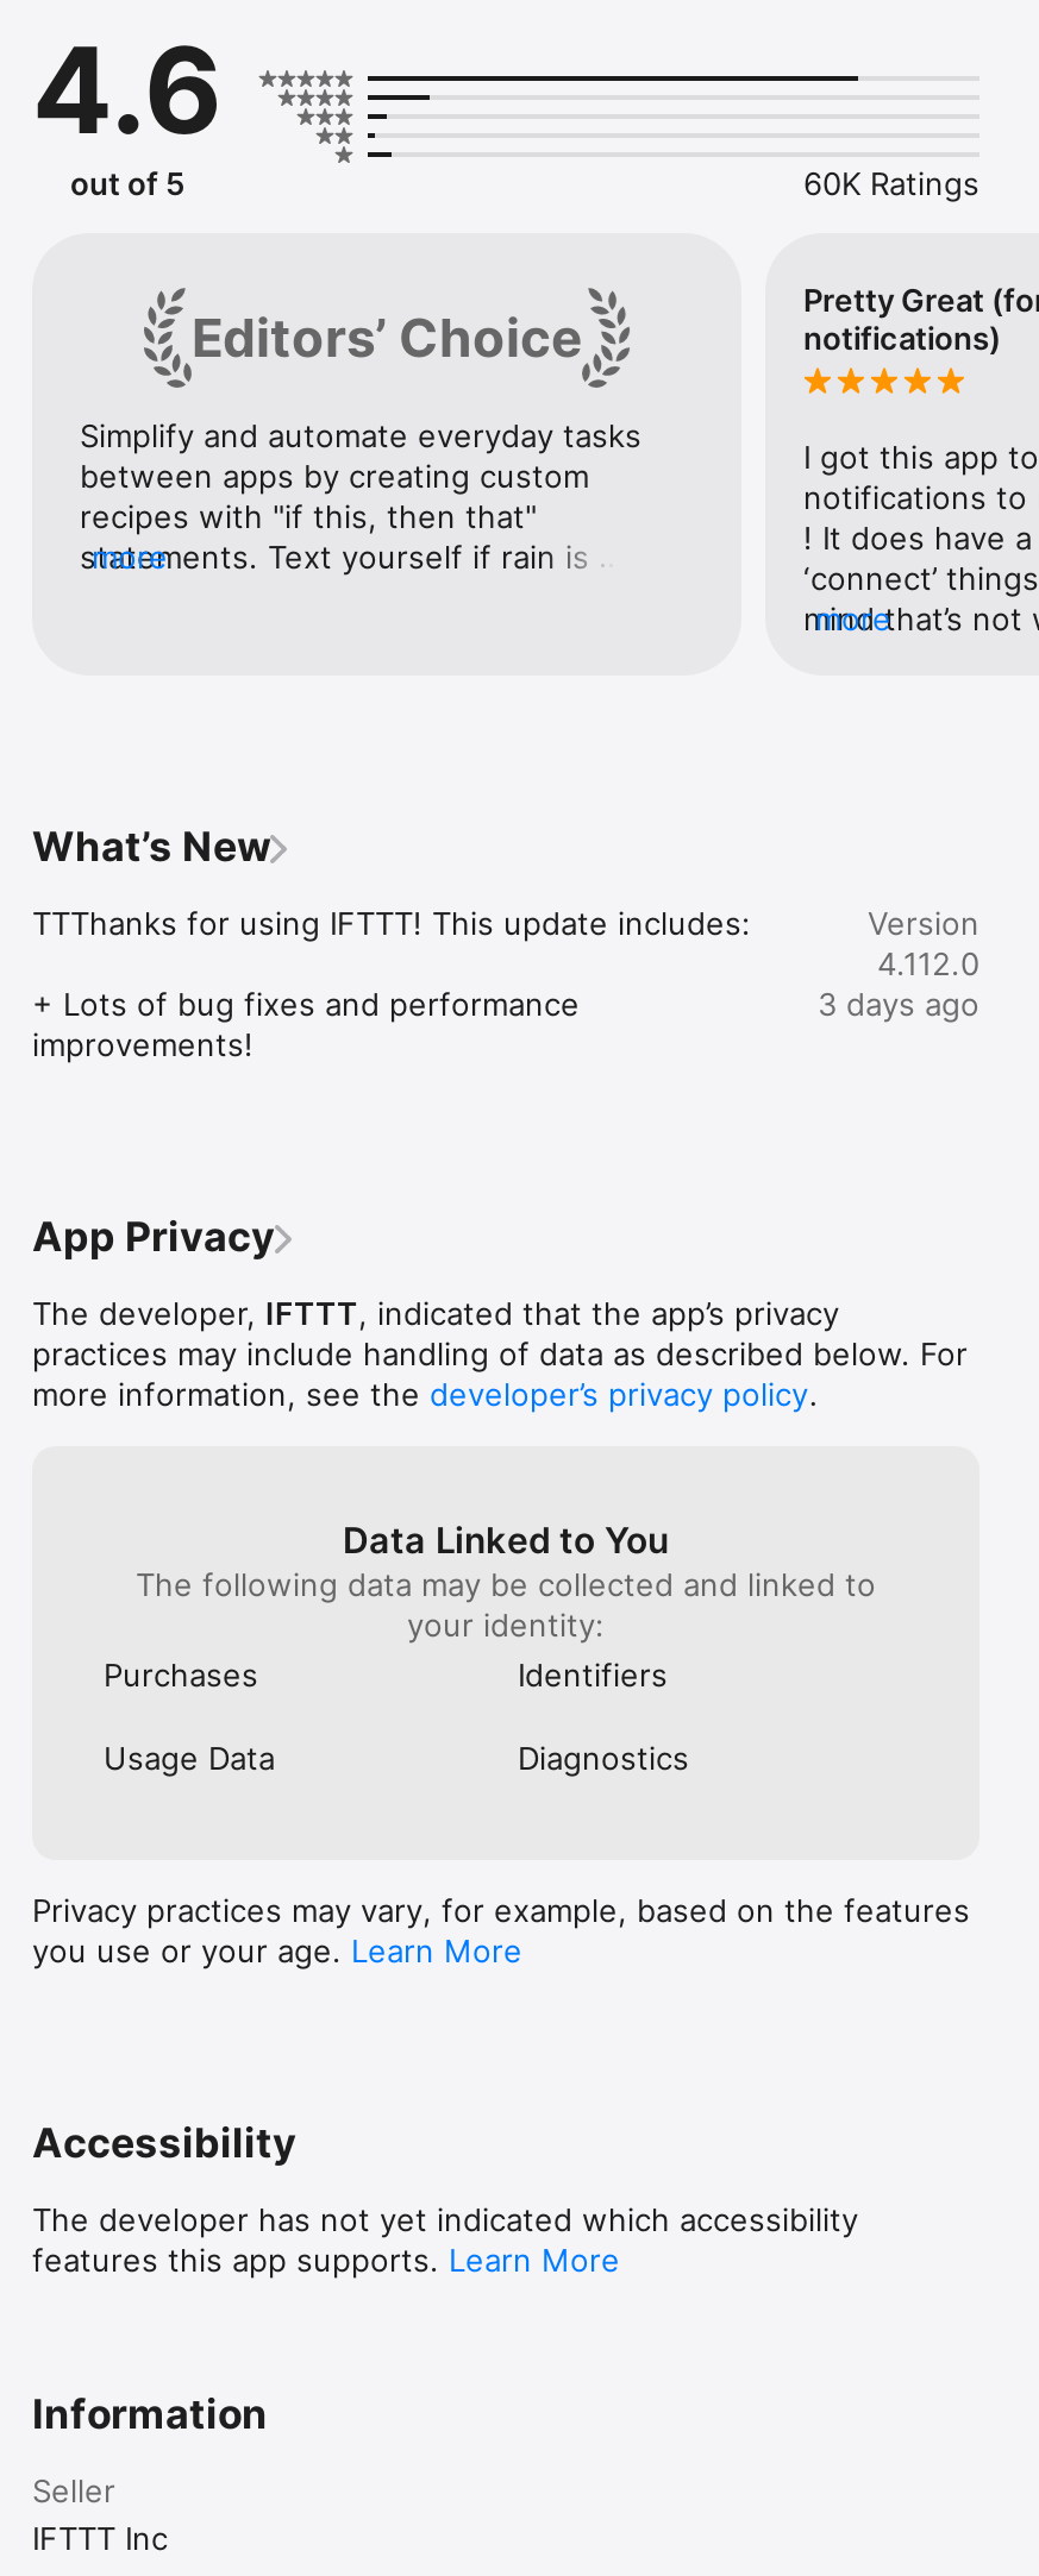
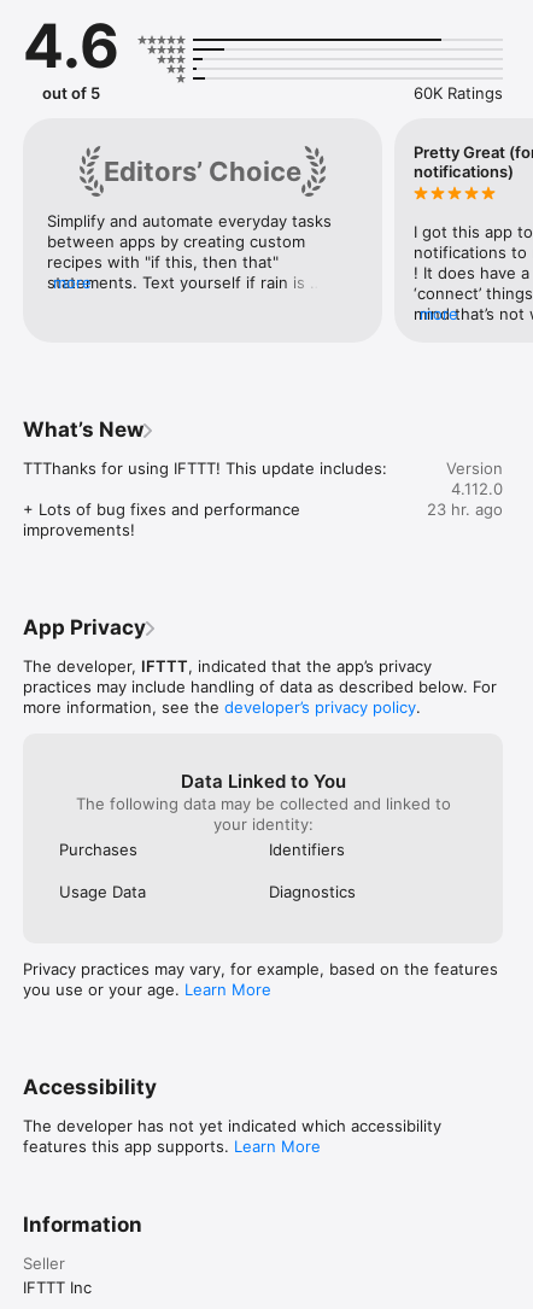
- 3 days ago
+ 23 hr. ago
